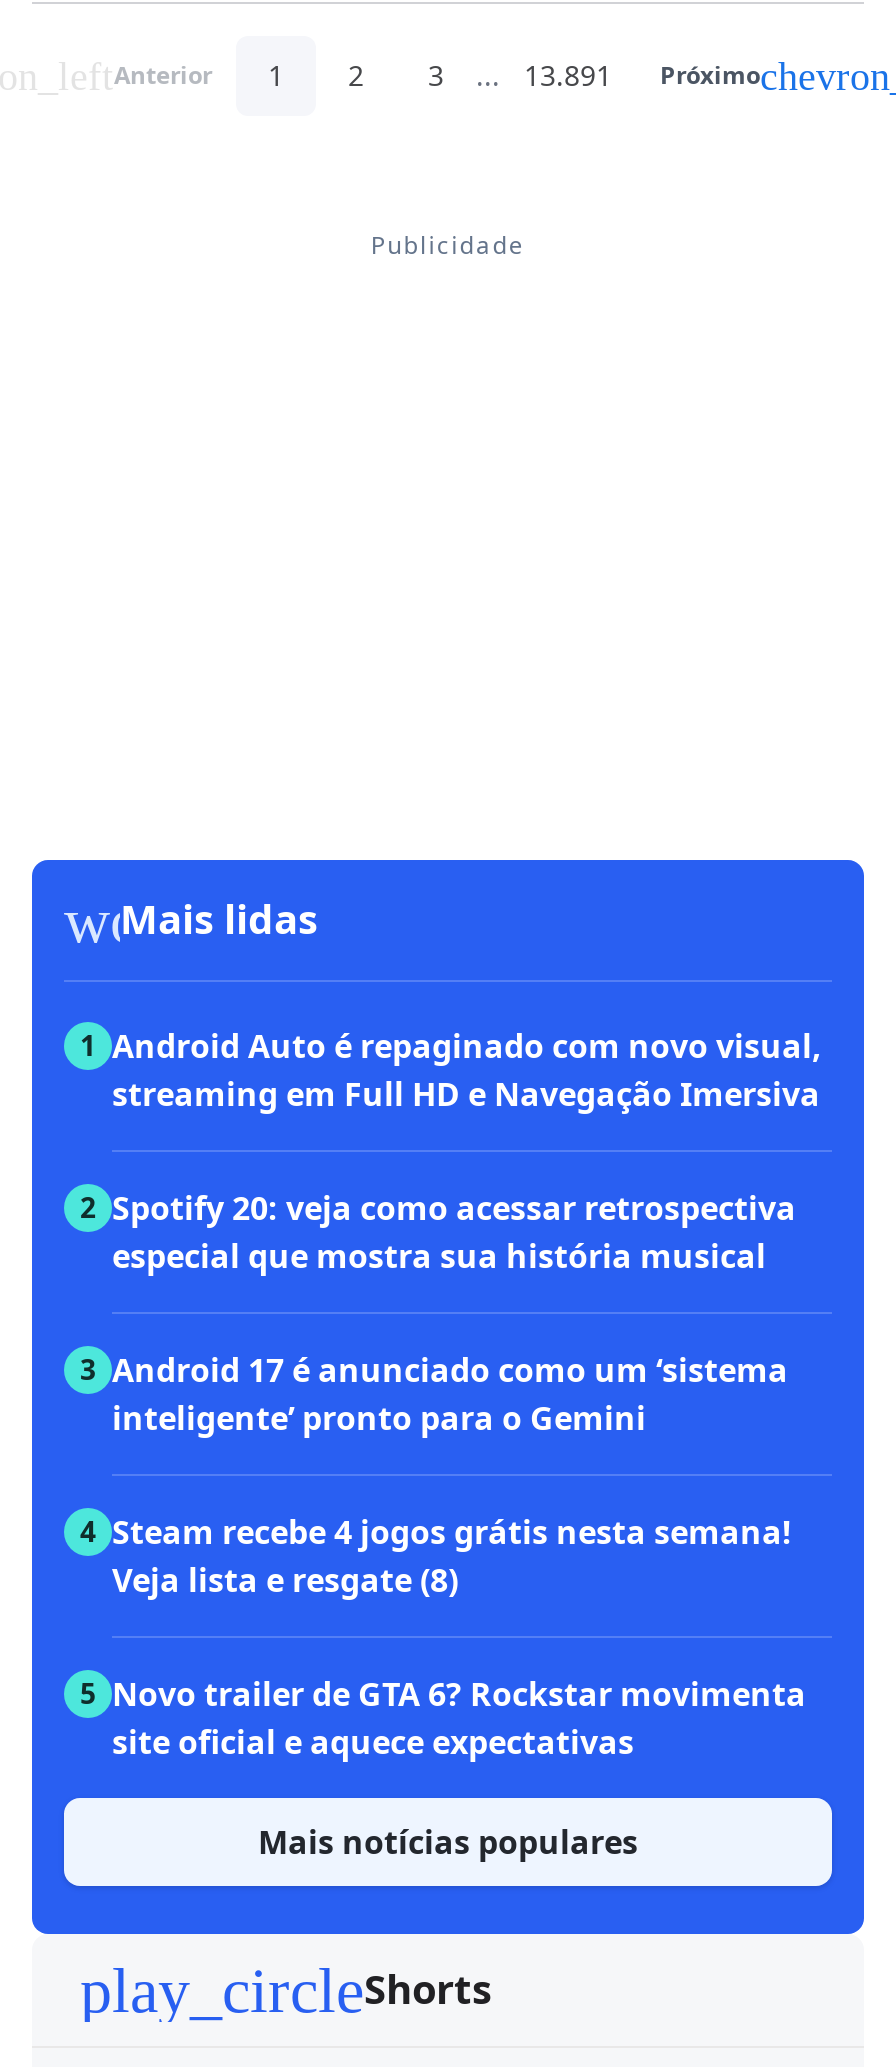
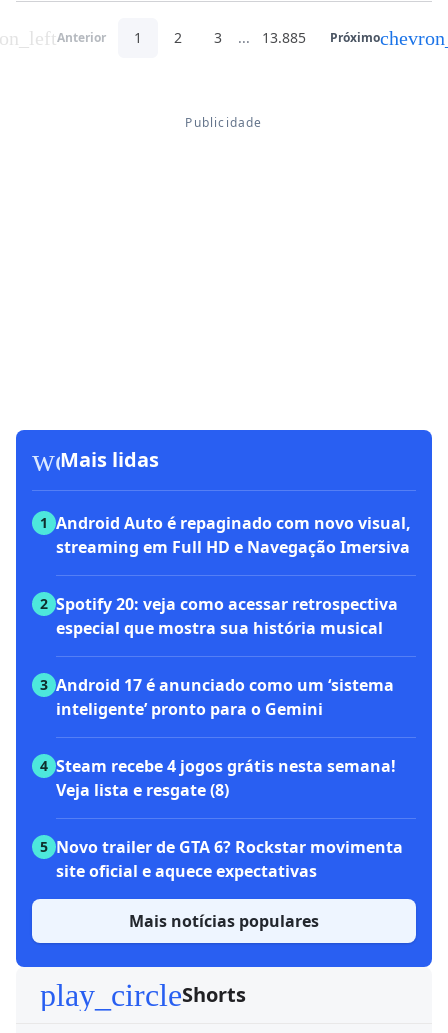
- 13.891
+ 13.885
